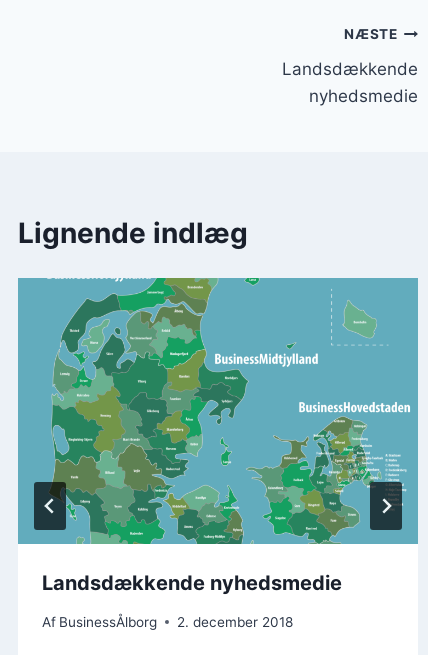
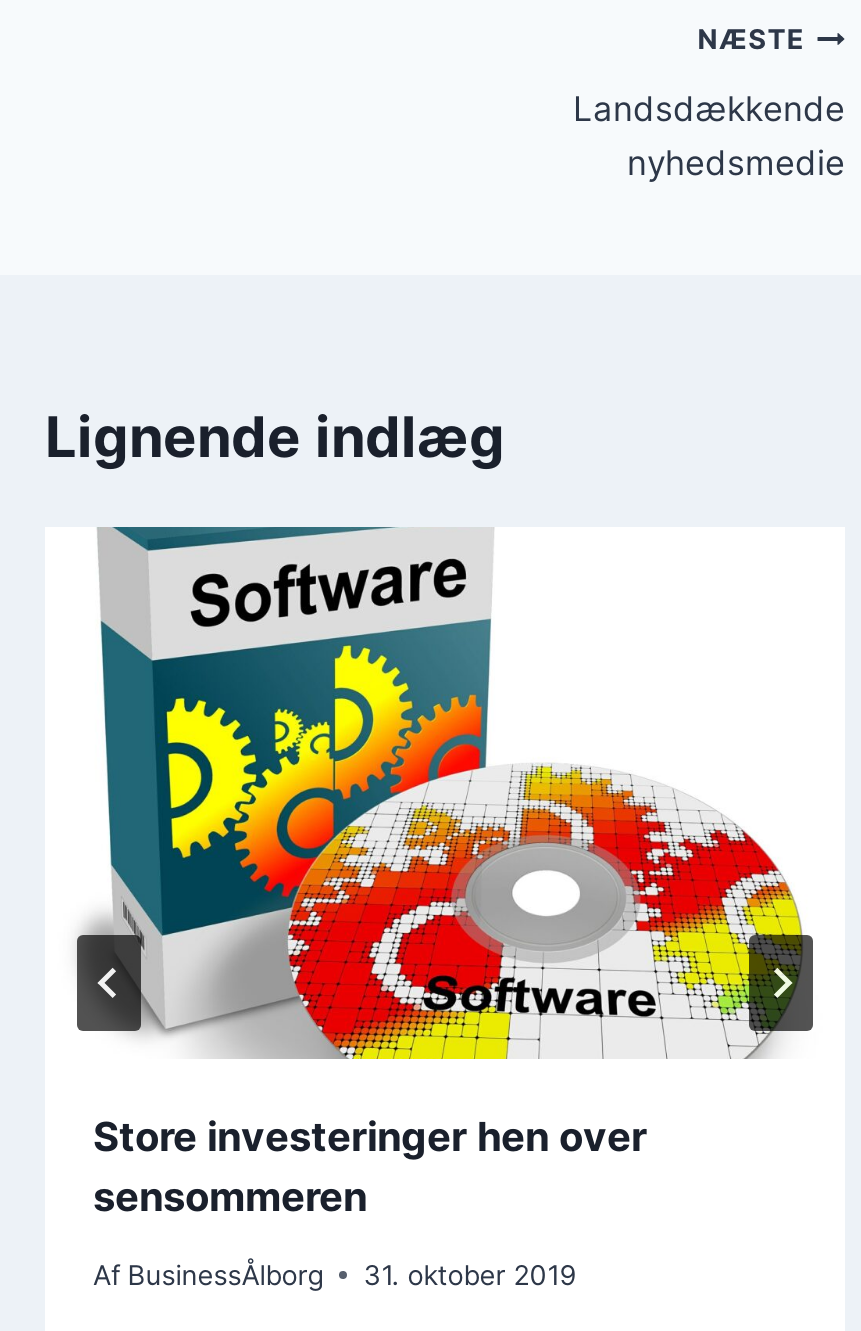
- [image]
- Landsdækkende nyhedsmedie
+ [image]
+ Store investeringer hen over
+ sensommeren

- Af BusinessÅlborg 2. december 2018
+ Af BusinessÅlborg 31. oktober 2019
